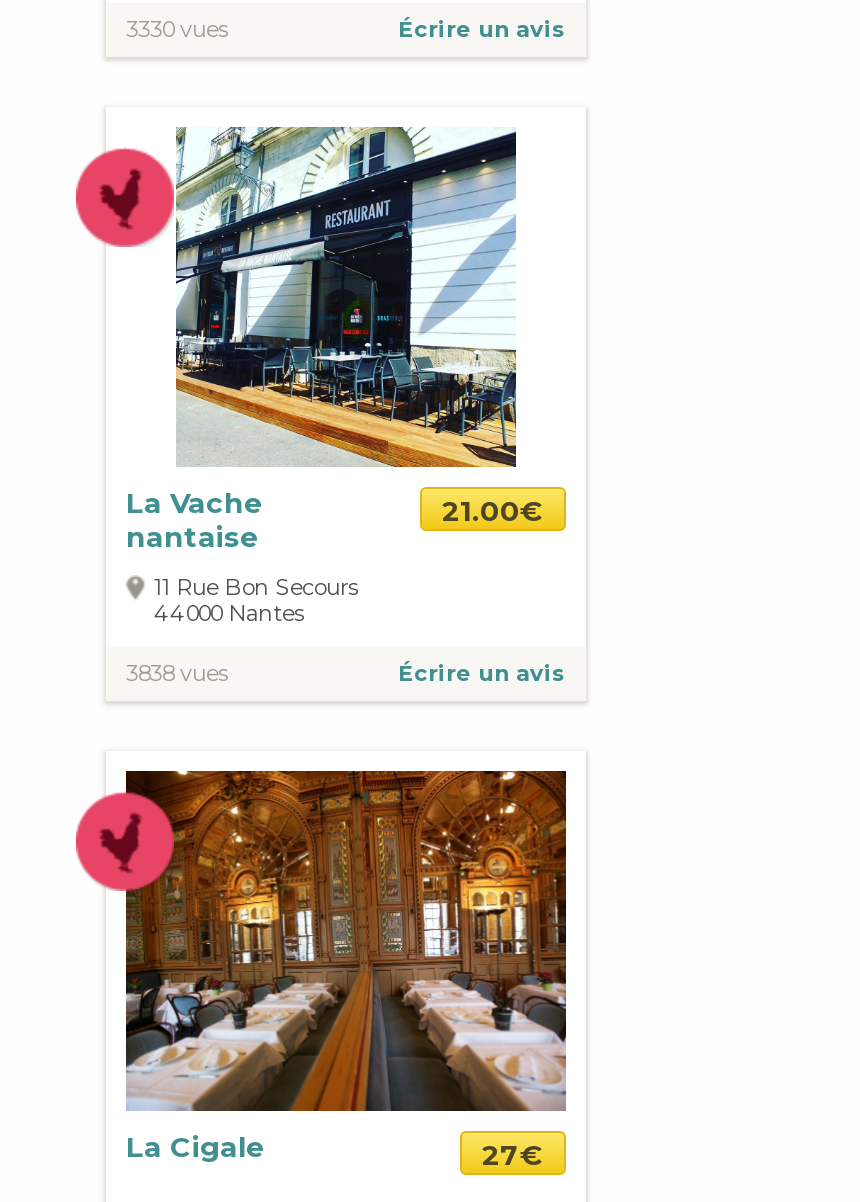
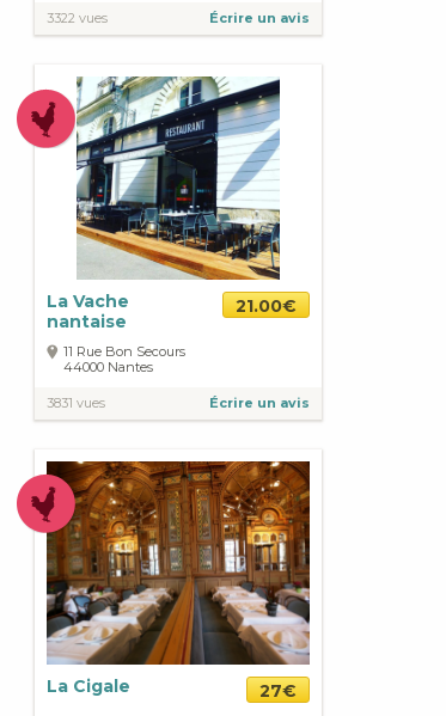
- 3330 vues
+ 3322 vues

- 3838 vues
+ 3831 vues
